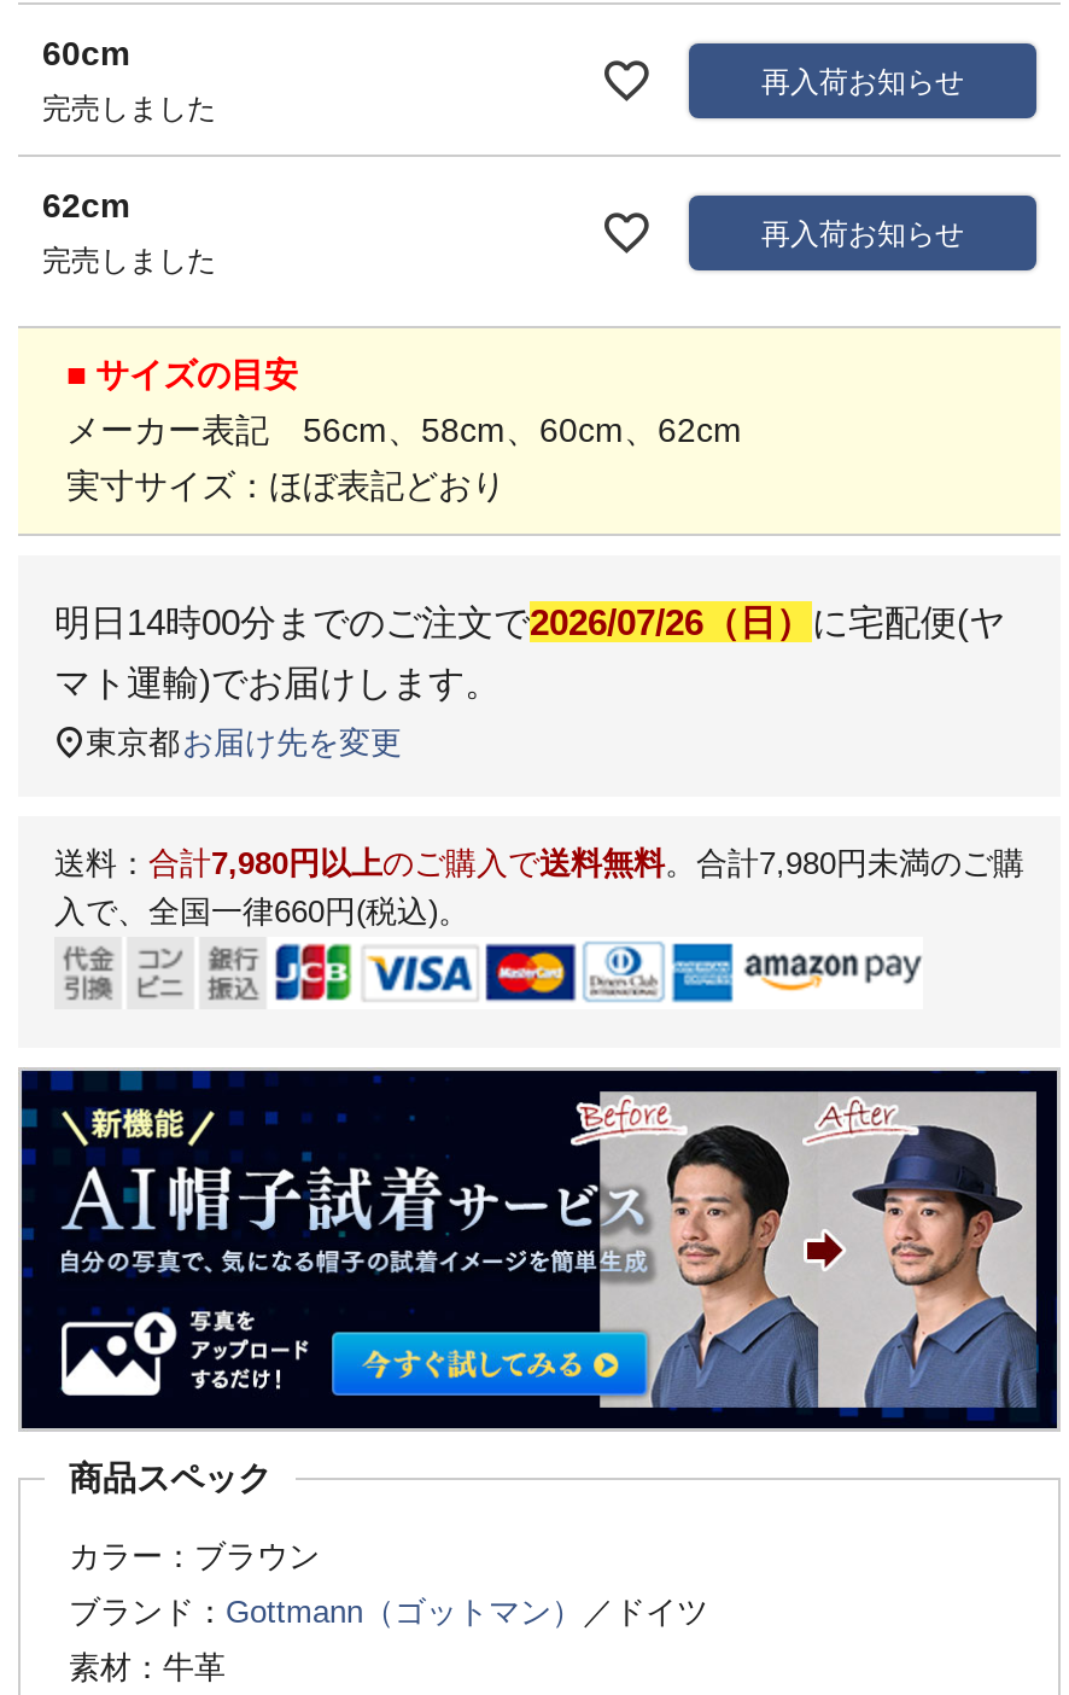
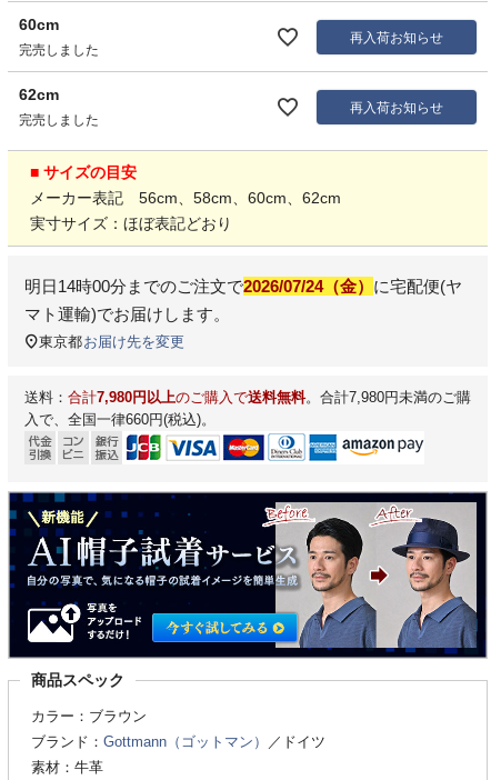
- 明日14時00分までのご注文で2026/07/26（日）に宅配便(ヤ
+ 明日14時00分までのご注文で2026/07/24（金）に宅配便(ヤ
